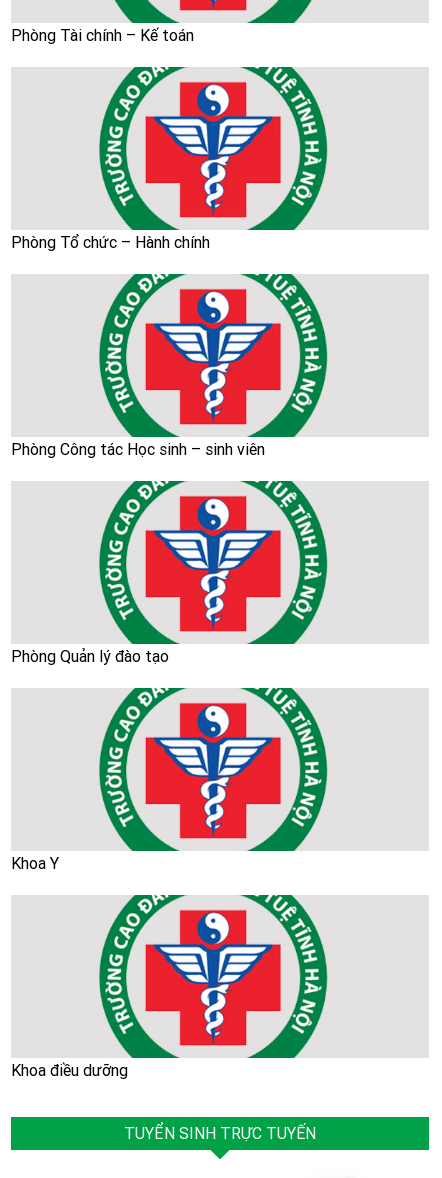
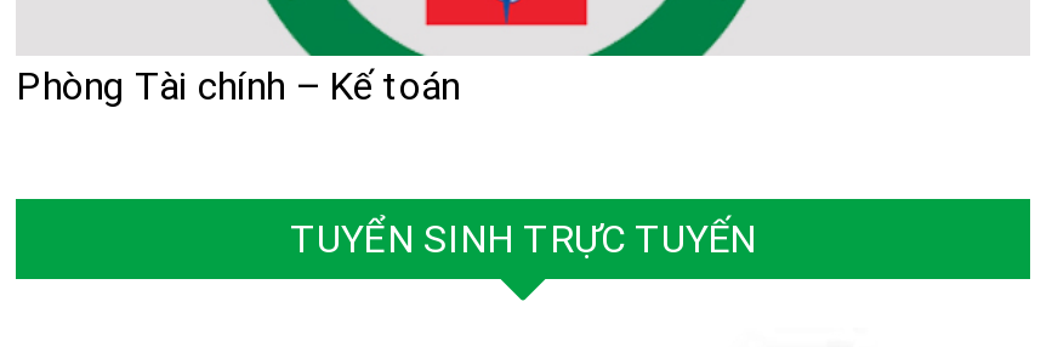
- [image]
- Phòng Tổ chức – Hành chính

- [image]
- Phòng Công tác Học sinh – sinh viên

- [image]
- Phòng Quản lý đào tạo

- [image]
- Khoa Y

- [image]
- Khoa điều dưỡng
